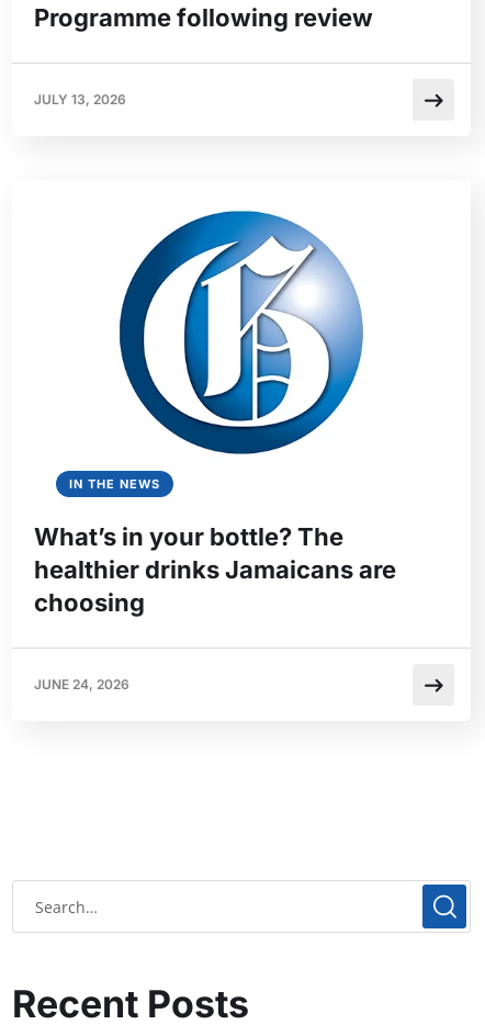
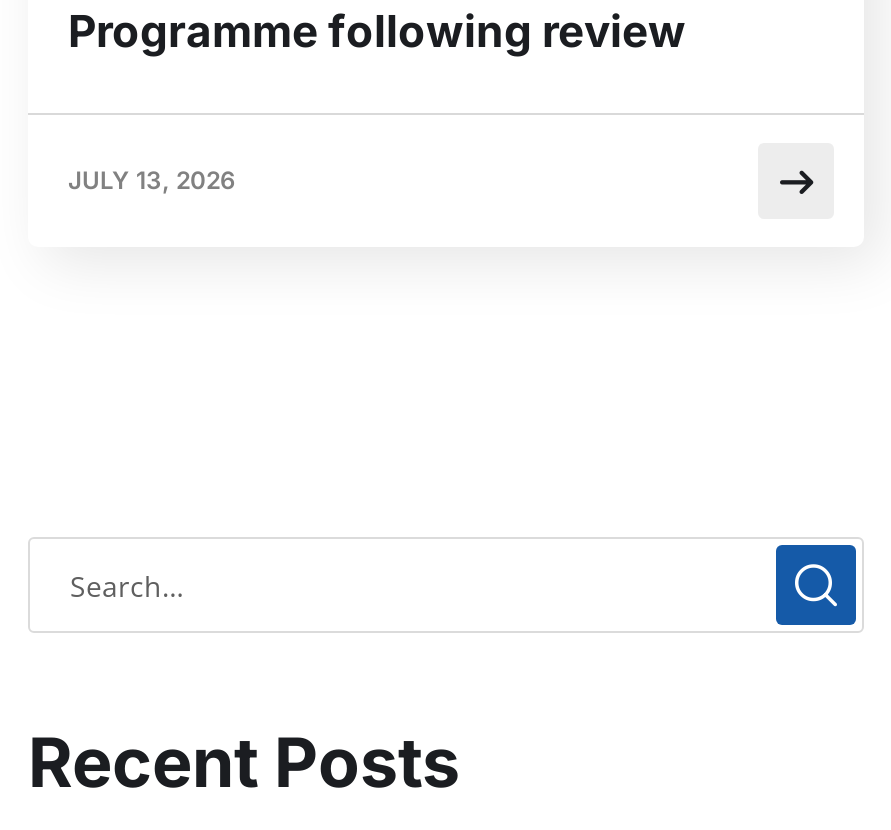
- [image]
- IN THE NEWS
- What’s in your bottle? The
- healthier drinks Jamaicans are
- choosing
- JUNE 24, 2026
